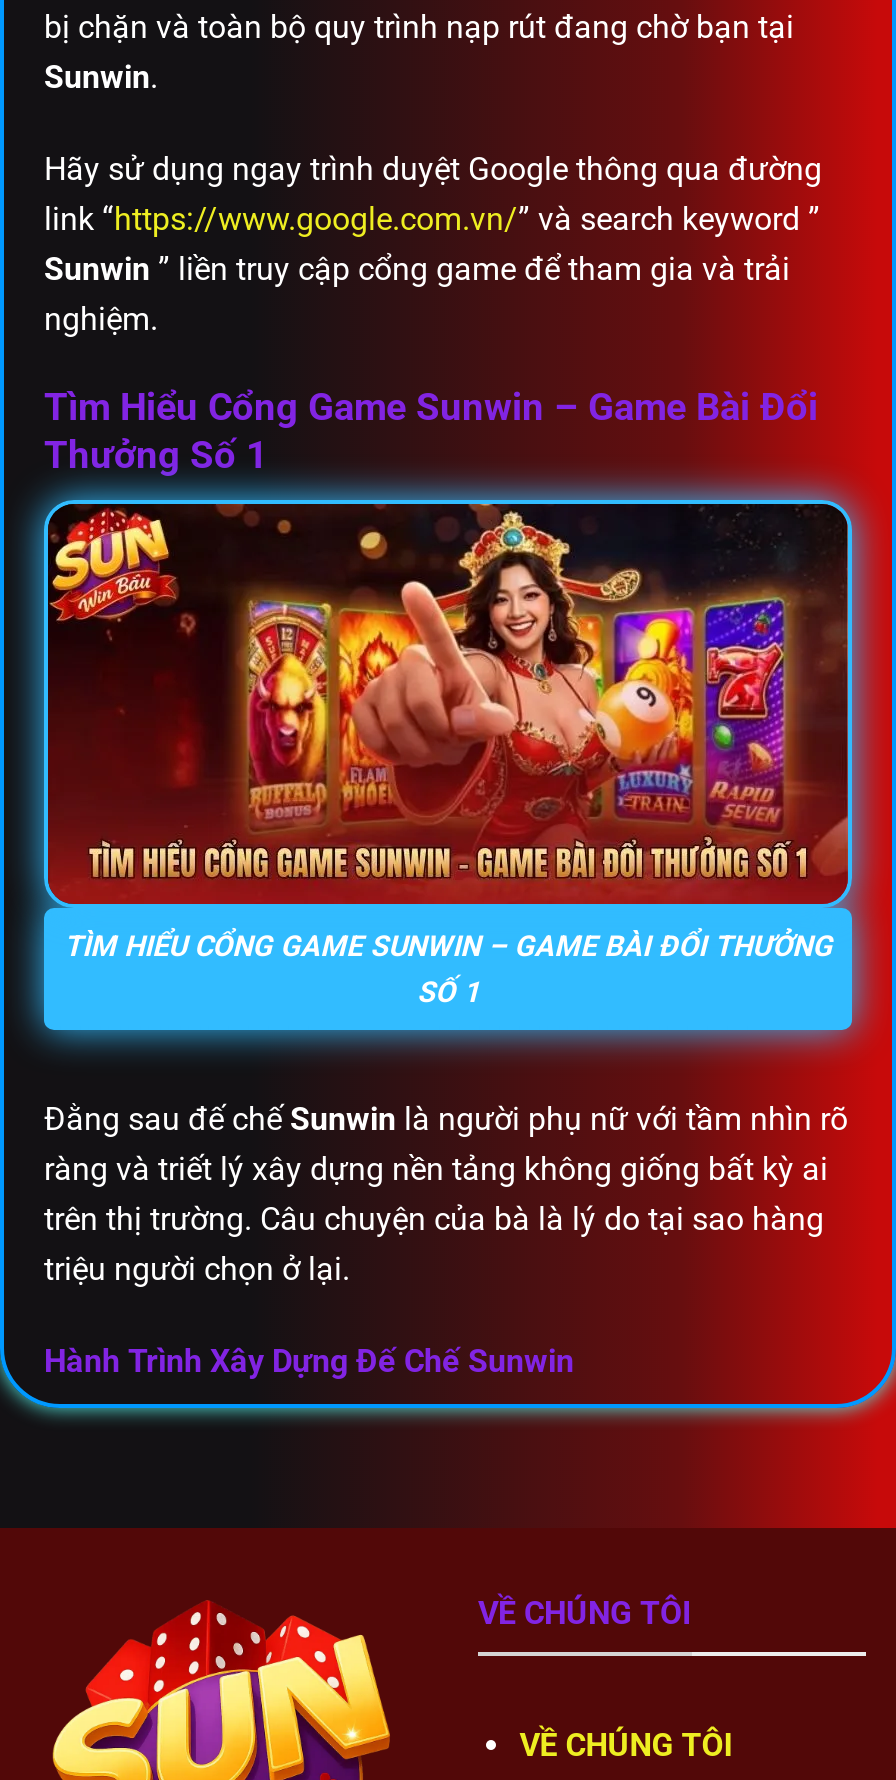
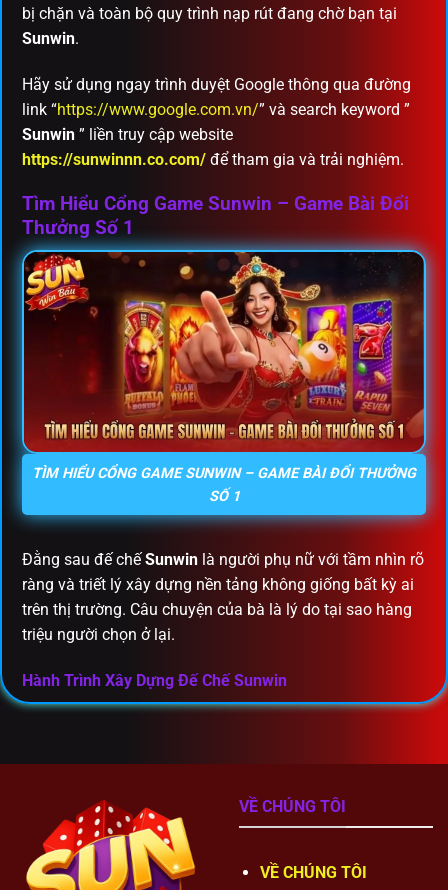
- Sunwin” liền truy cập cổng game để tham gia và trải
- nghiệm.
+ Sunwin” liền truy cập website
+ https://sunwinnn.co.com/ để tham gia và trải nghiệm.
